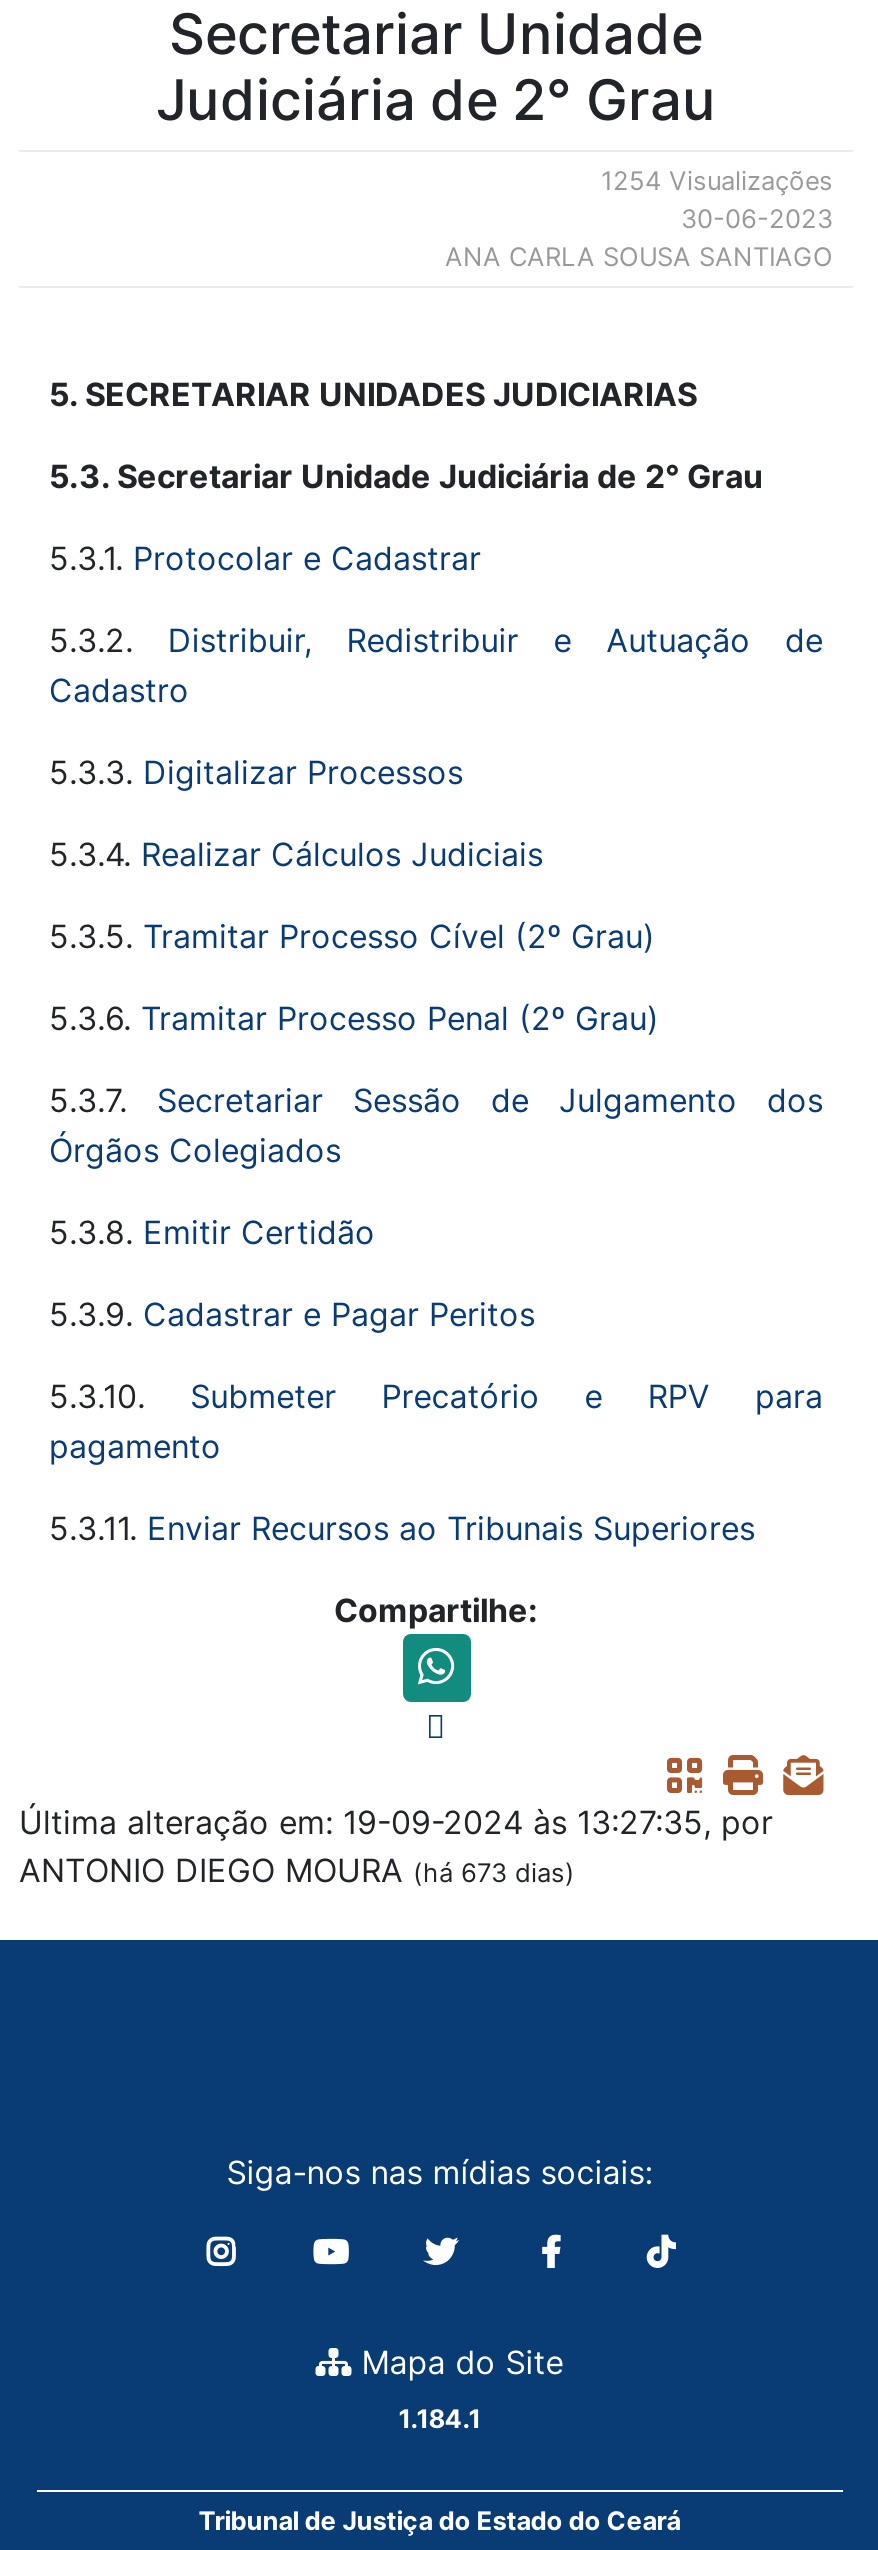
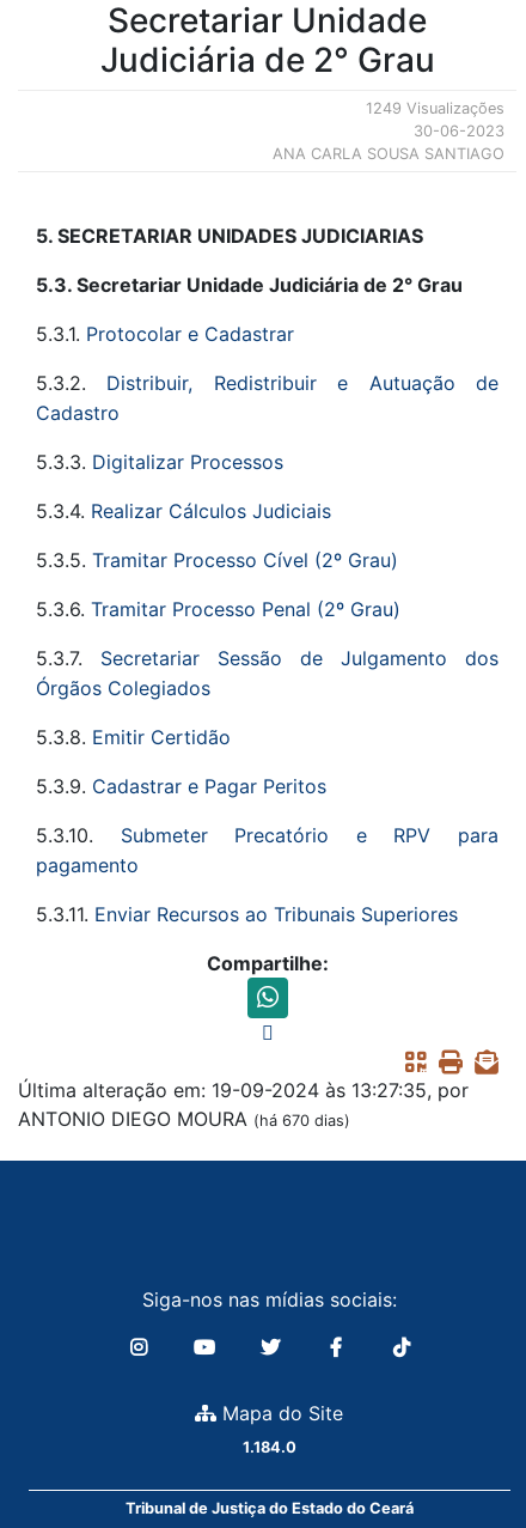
- 1254 Visualizações
+ 1249 Visualizações

- ANTONIO DIEGO MOURA (há 673 dias)
+ ANTONIO DIEGO MOURA (há 670 dias)

- 1.184.1
+ 1.184.0
